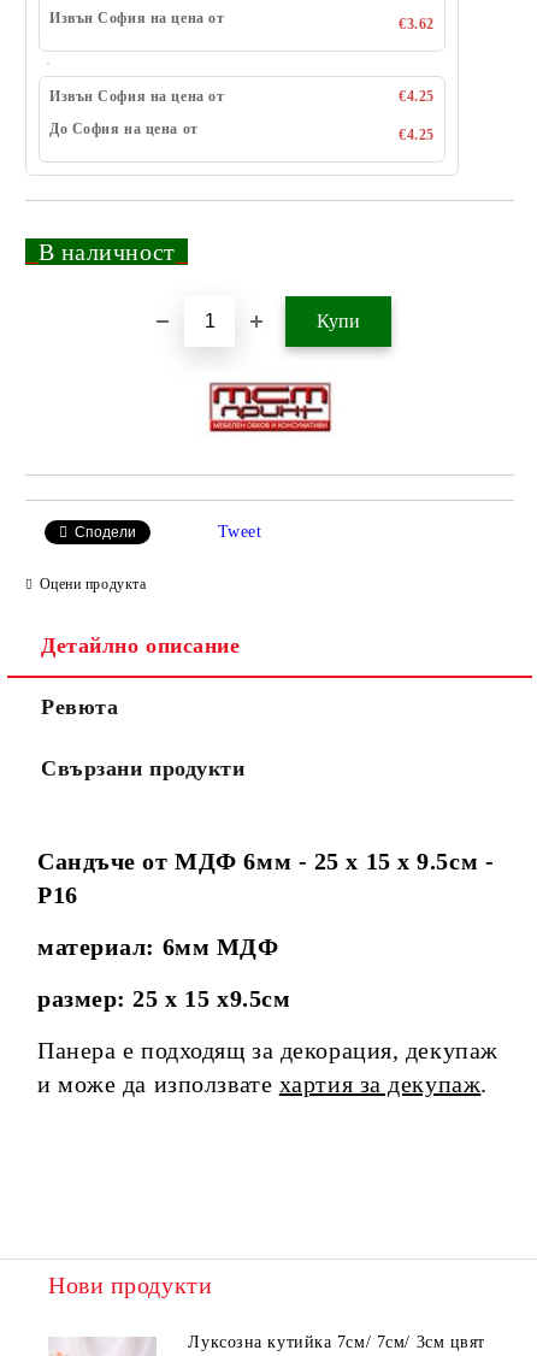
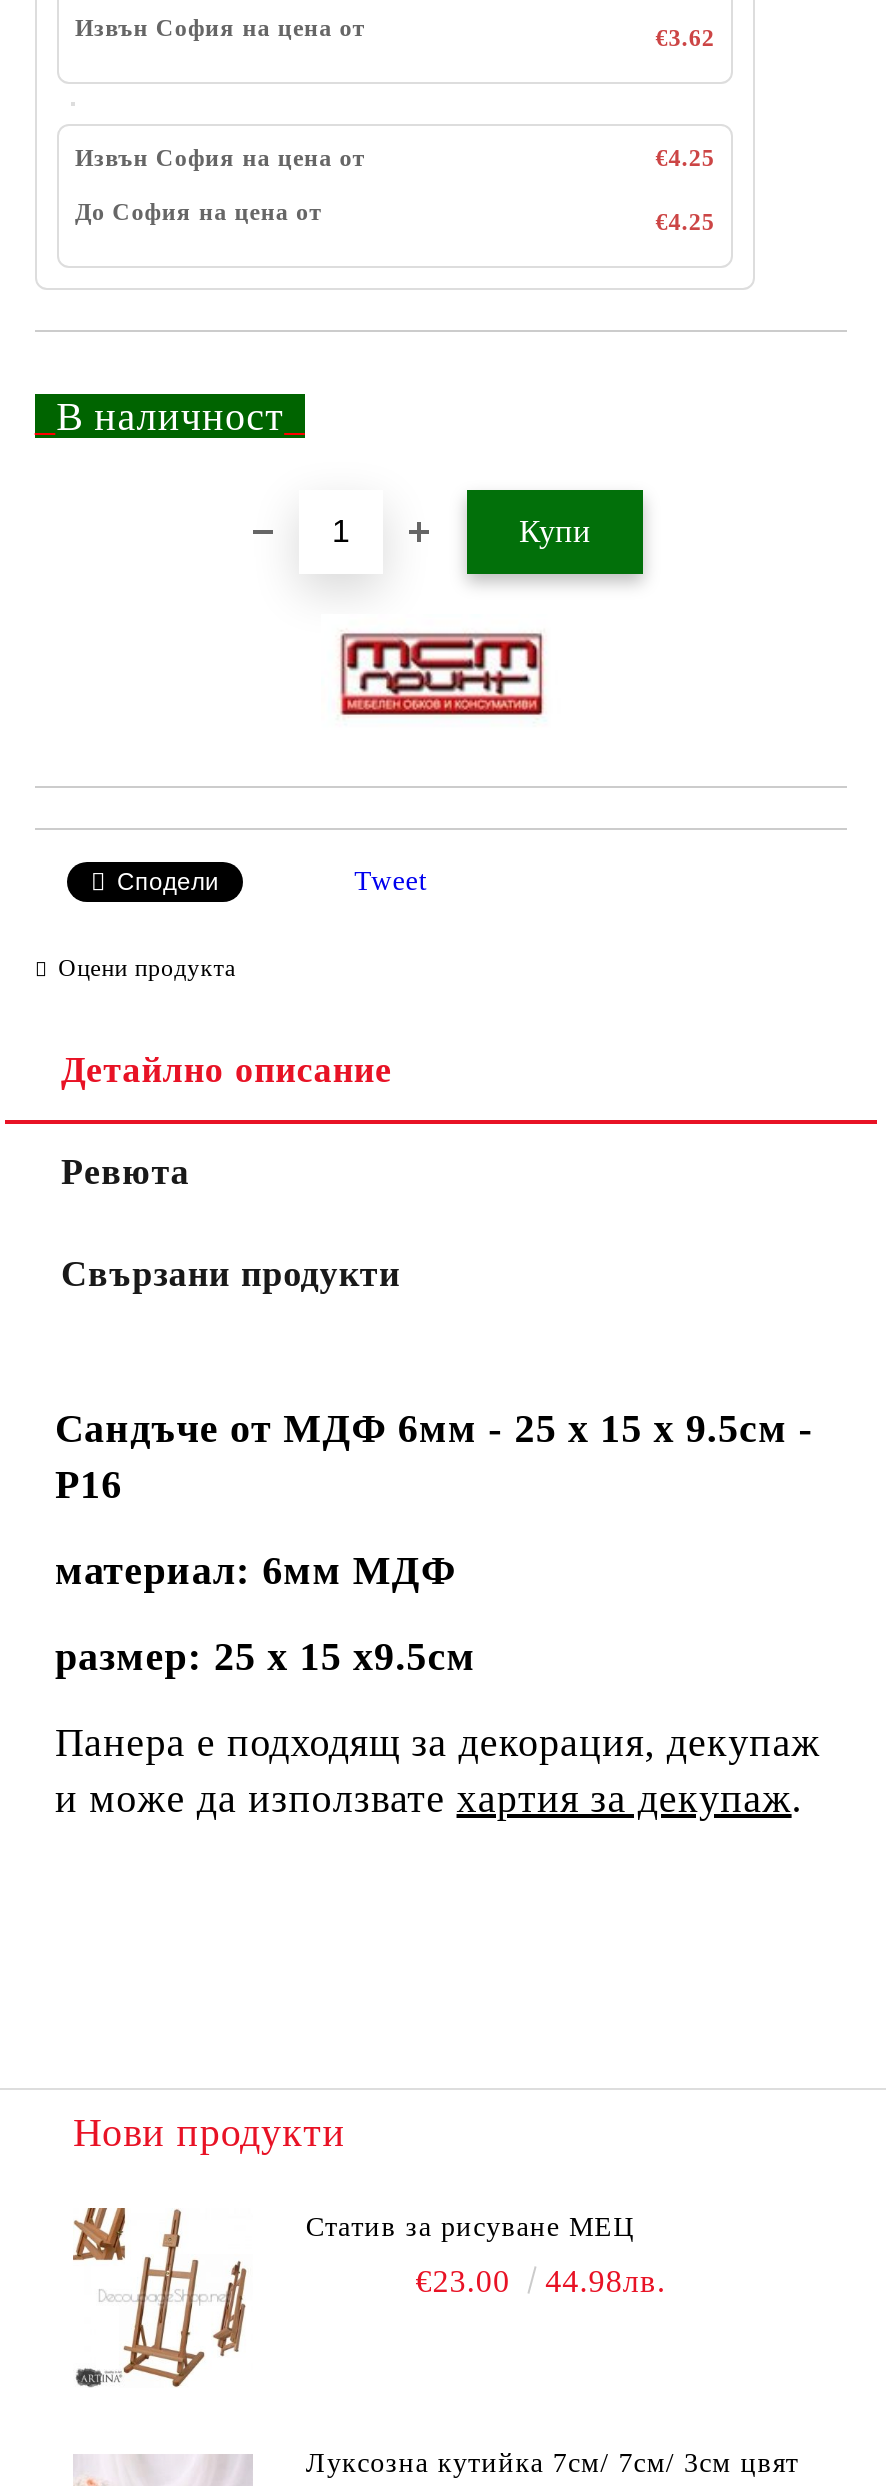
+ [image]
+ Статив за рисуване МЕЦ
+ €23.00
+ 44.98лв.
